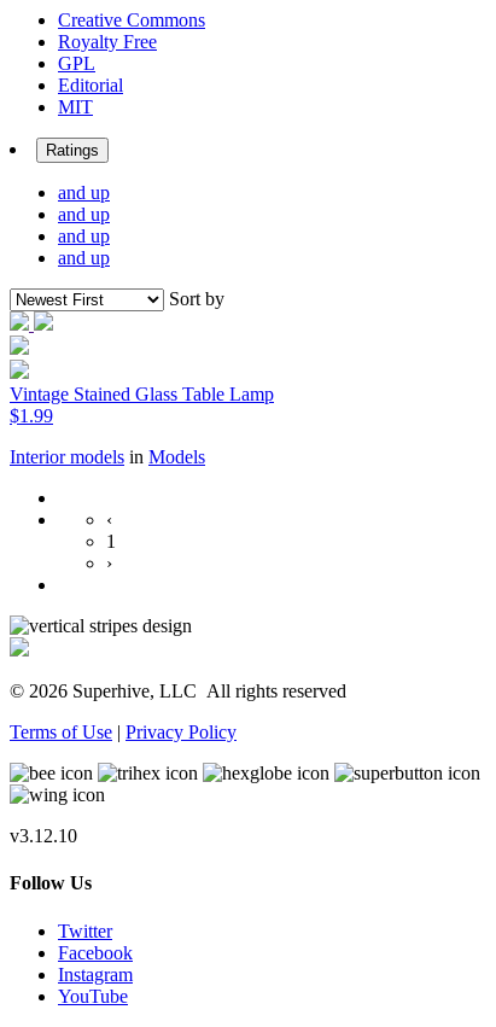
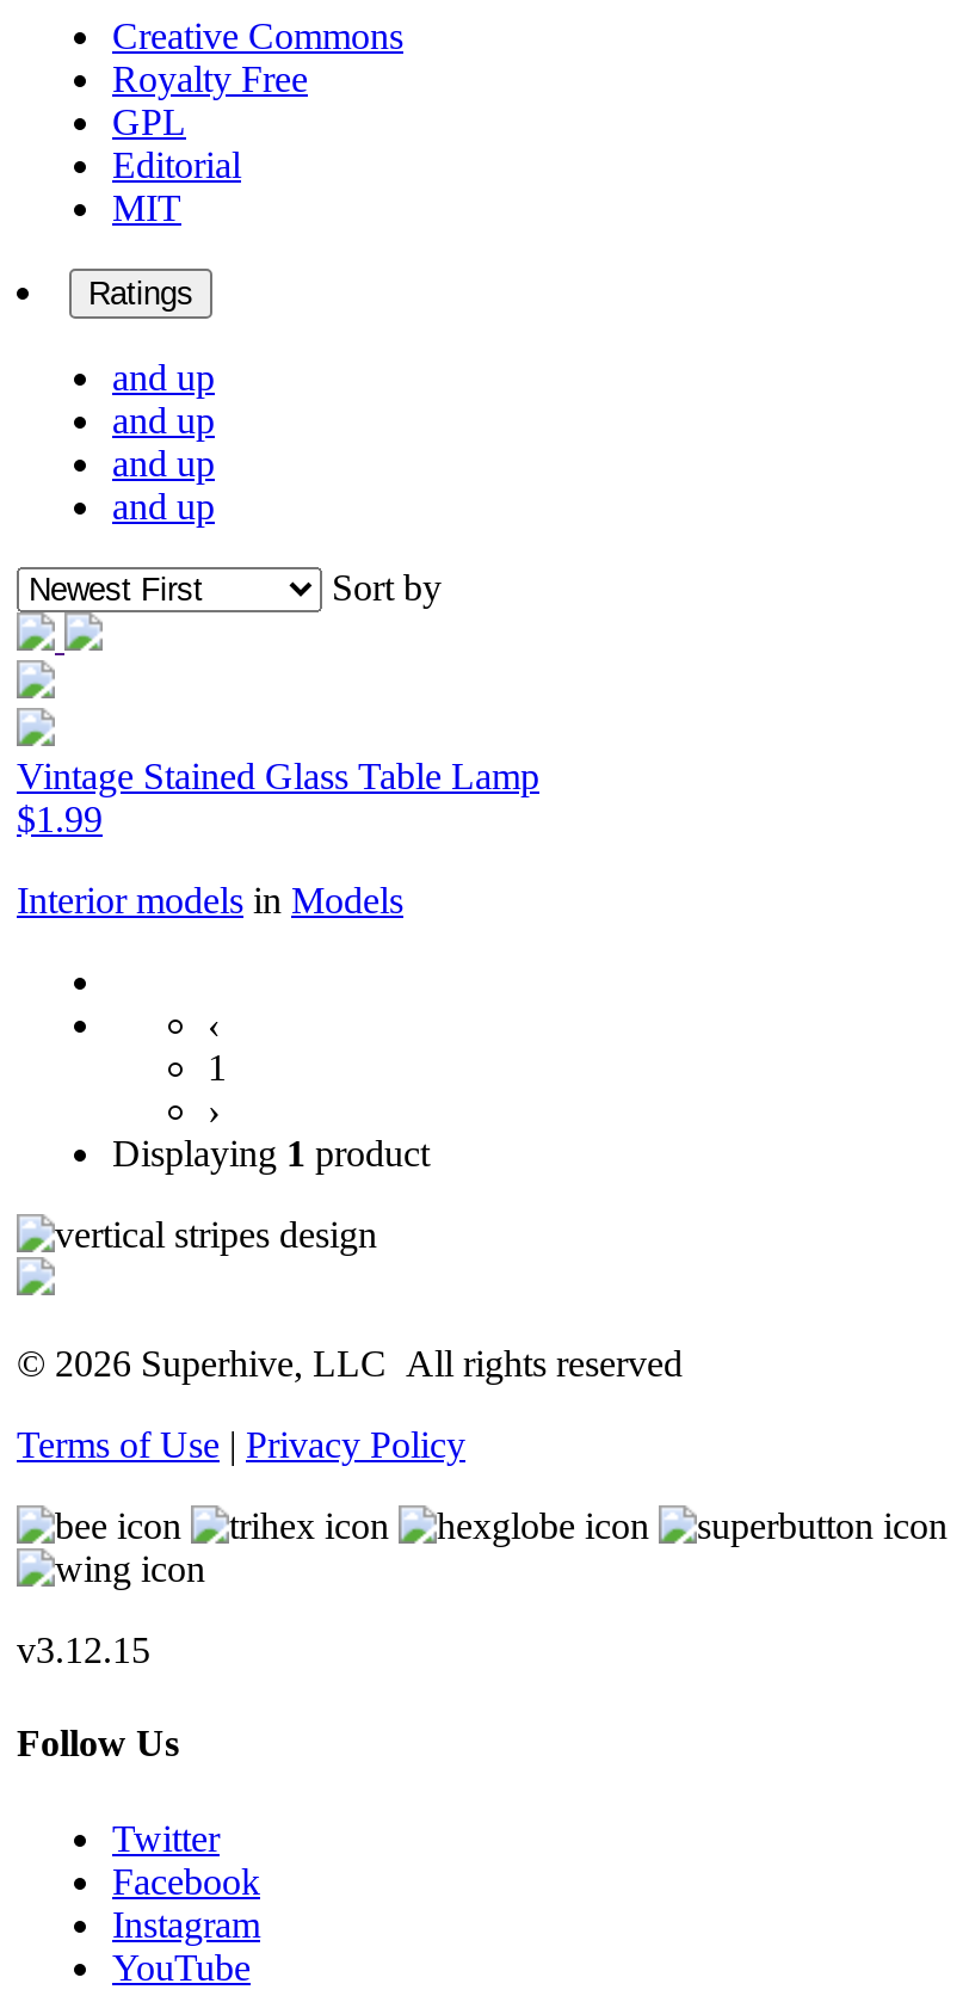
+ Displaying 1 product

- v3.12.10
+ v3.12.15
